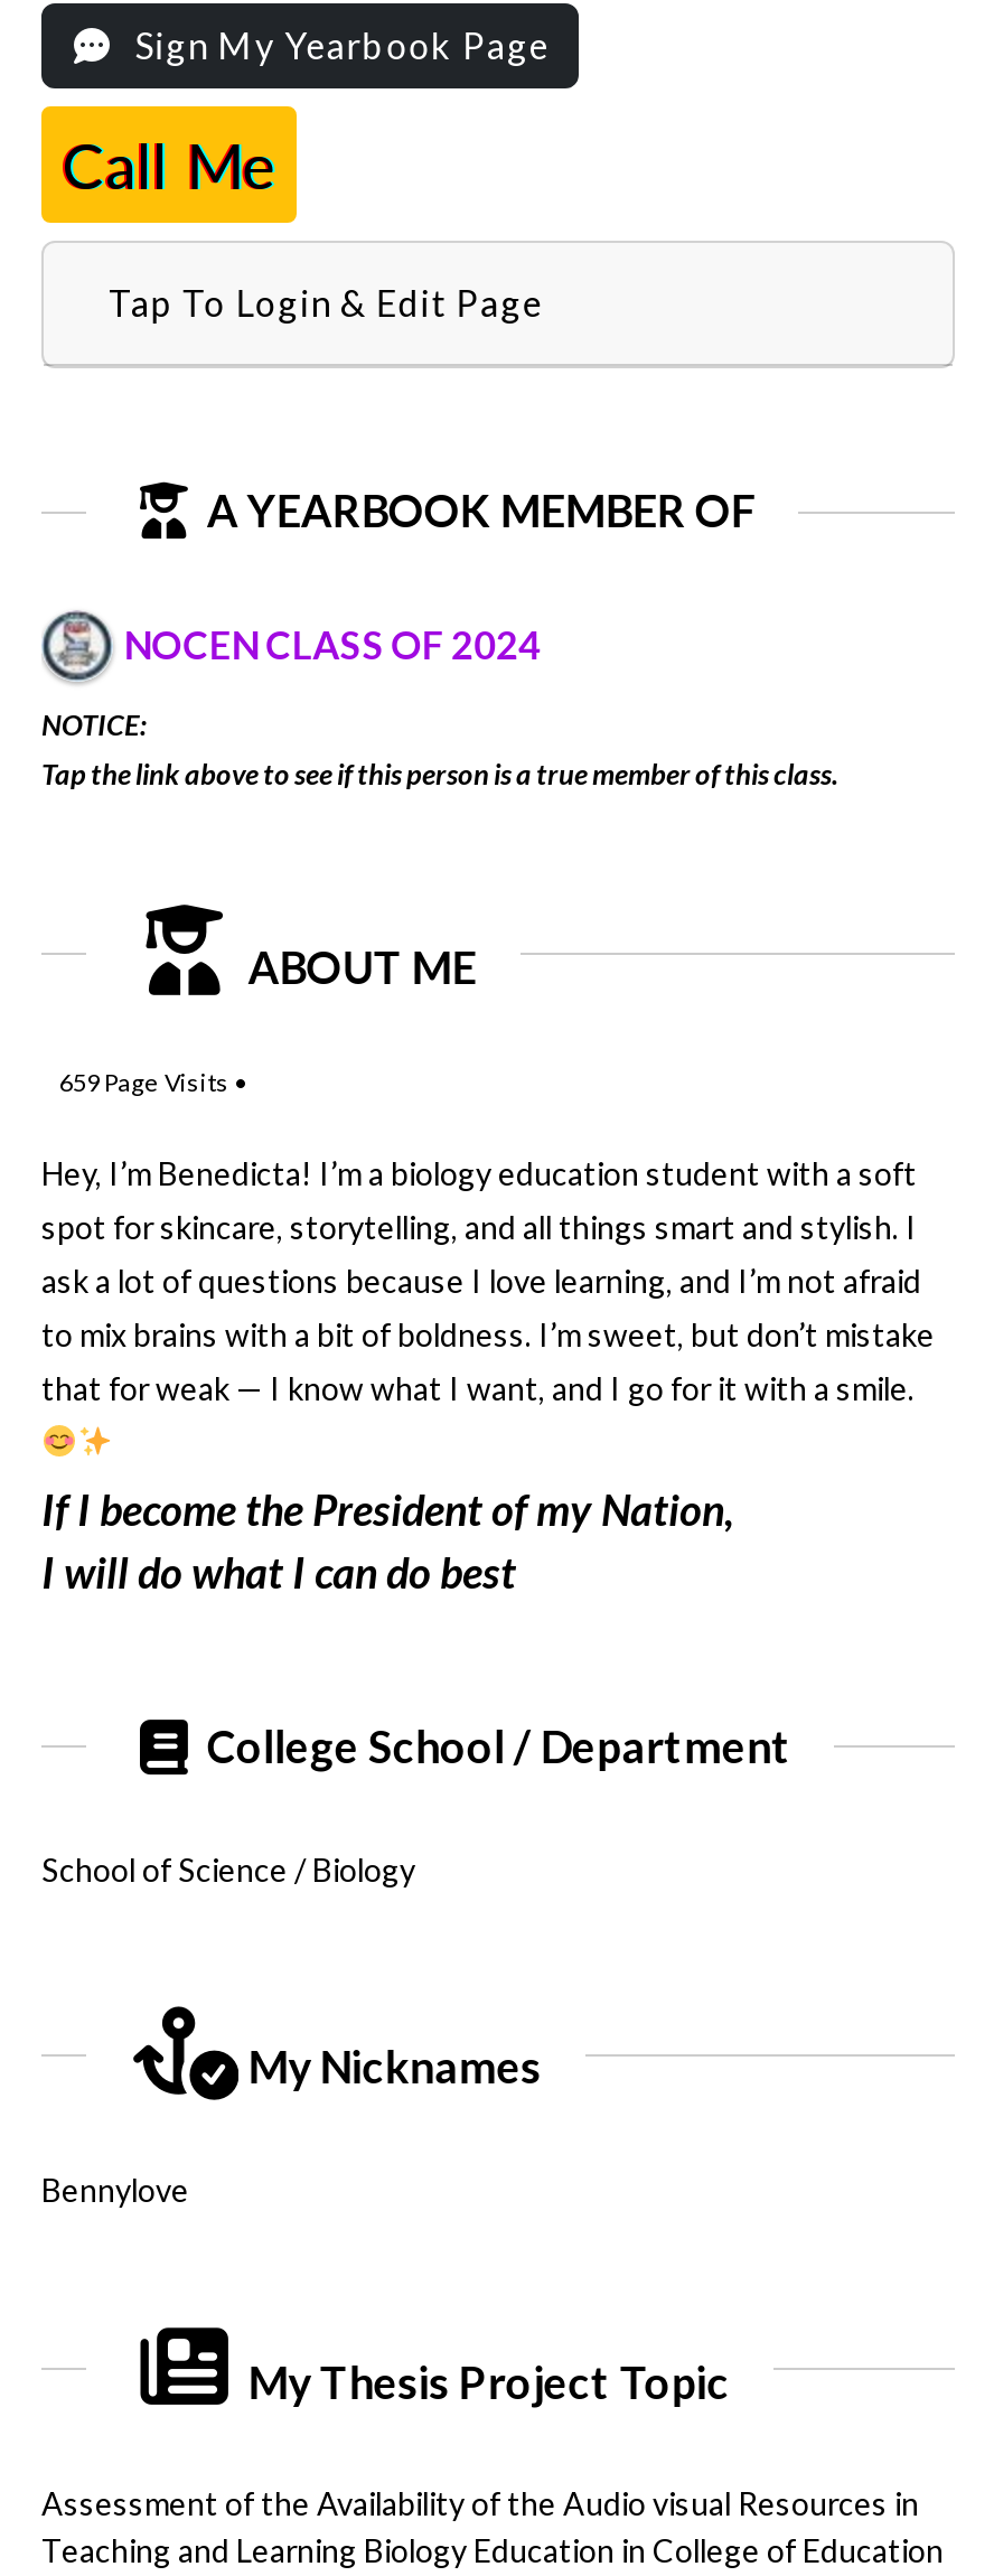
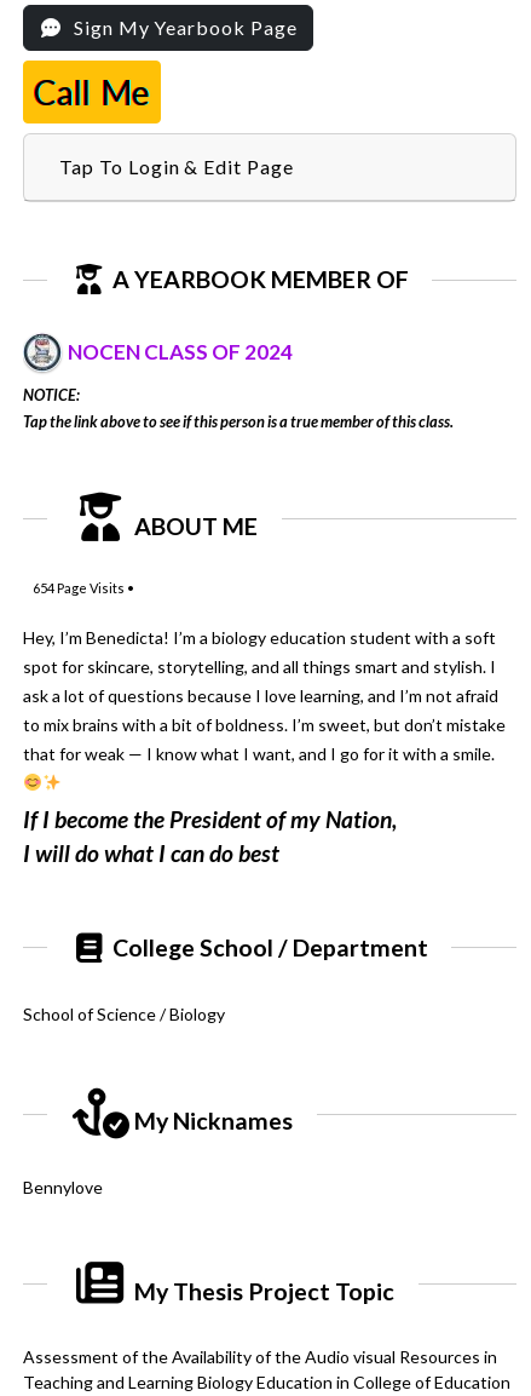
- 659 Page Visits •
+ 654 Page Visits •
